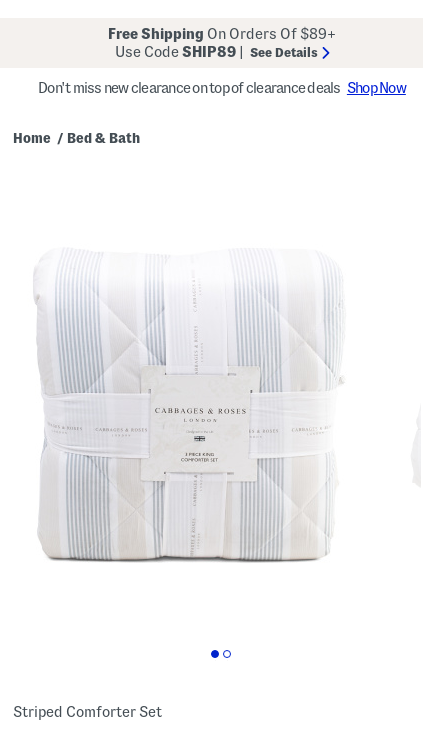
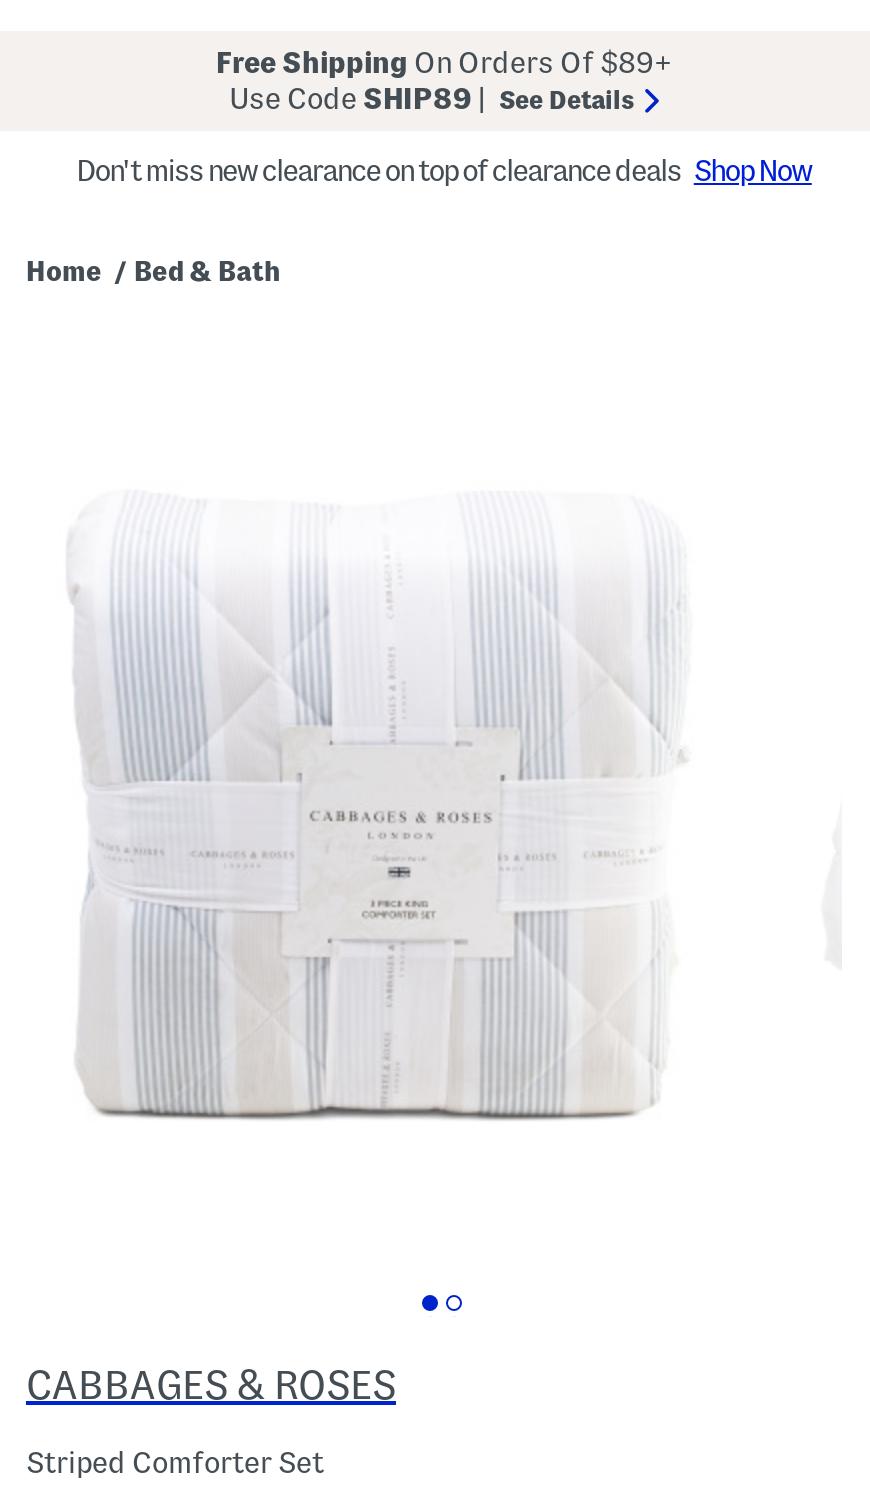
+ CABBAGES & ROSES
